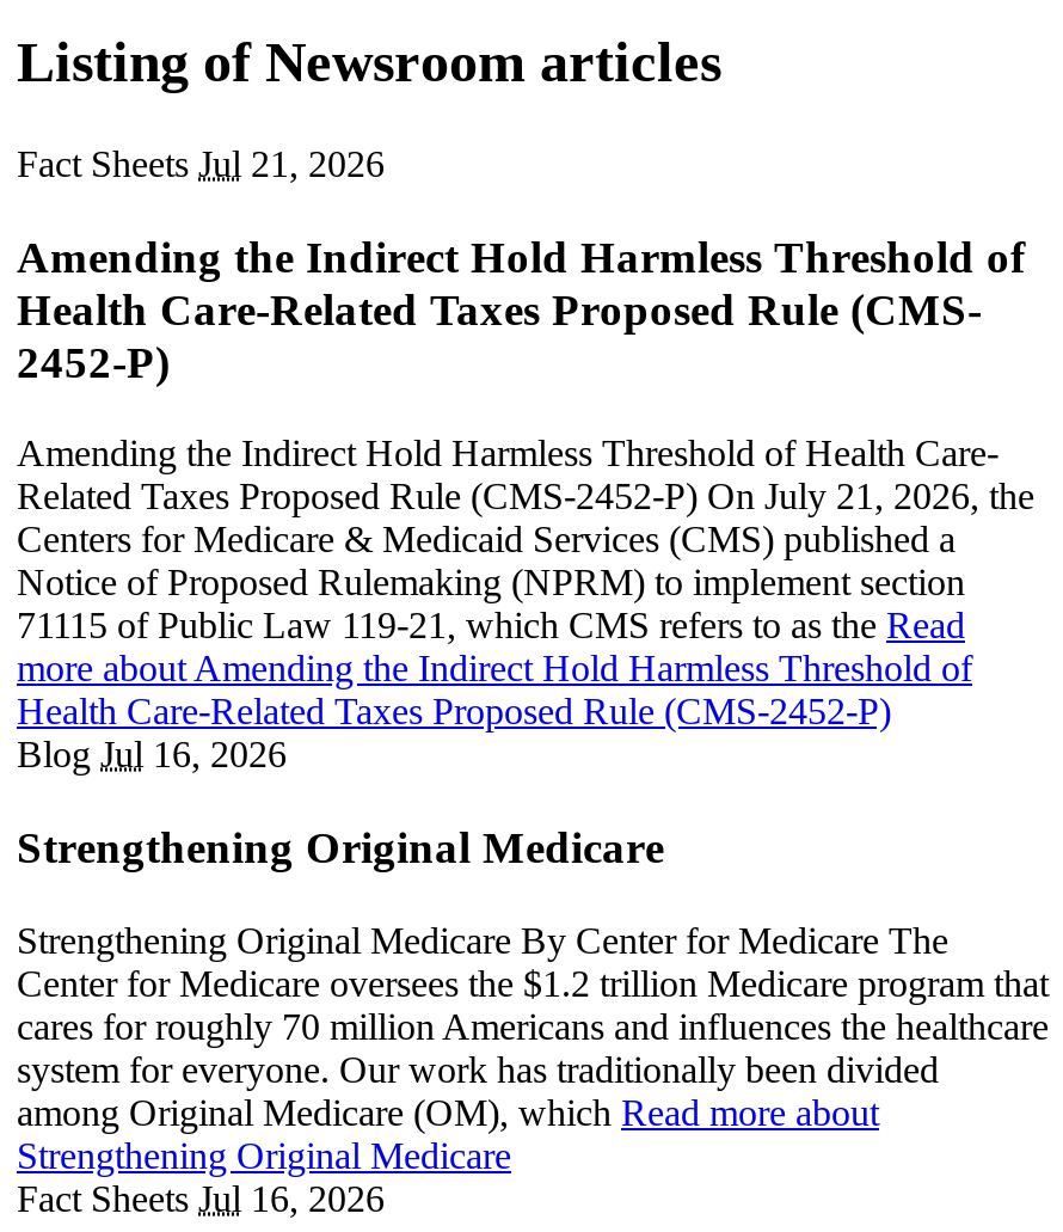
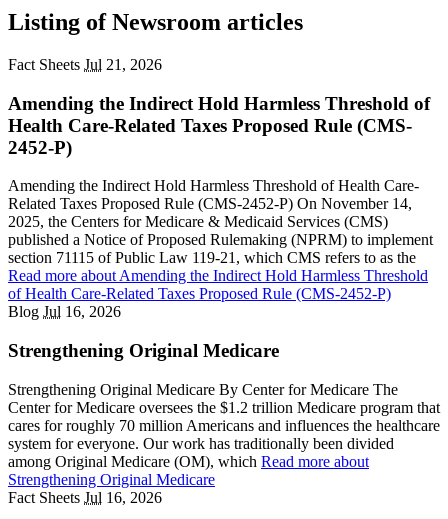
- Related Taxes Proposed Rule (CMS-2452-P) On July 21, 2026, the
- Centers for Medicare & Medicaid Services (CMS) published a
- Notice of Proposed Rulemaking (NPRM) to implement section
- 71115 of Public Law 119-21, which CMS refers to as the Read
- more about Amending the Indirect Hold Harmless Threshold of
- Health Care-Related Taxes Proposed Rule (CMS-2452-P)
+ Related Taxes Proposed Rule (CMS-2452-P) On November 14,
+ 2025, the Centers for Medicare & Medicaid Services (CMS)
+ published a Notice of Proposed Rulemaking (NPRM) to implement
+ section 71115 of Public Law 119-21, which CMS refers to as the
+ Read more about Amending the Indirect Hold Harmless Threshold
+ of Health Care-Related Taxes Proposed Rule (CMS-2452-P)
